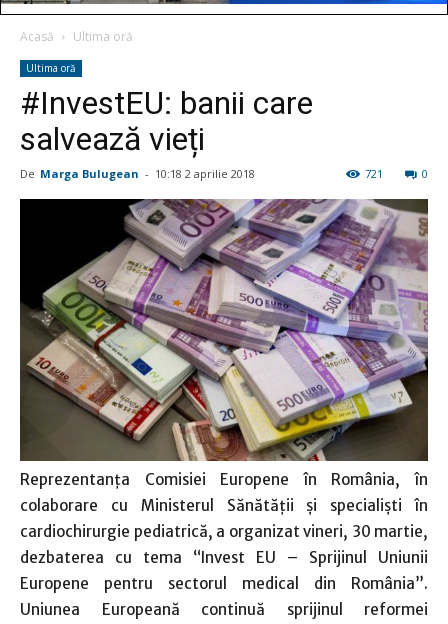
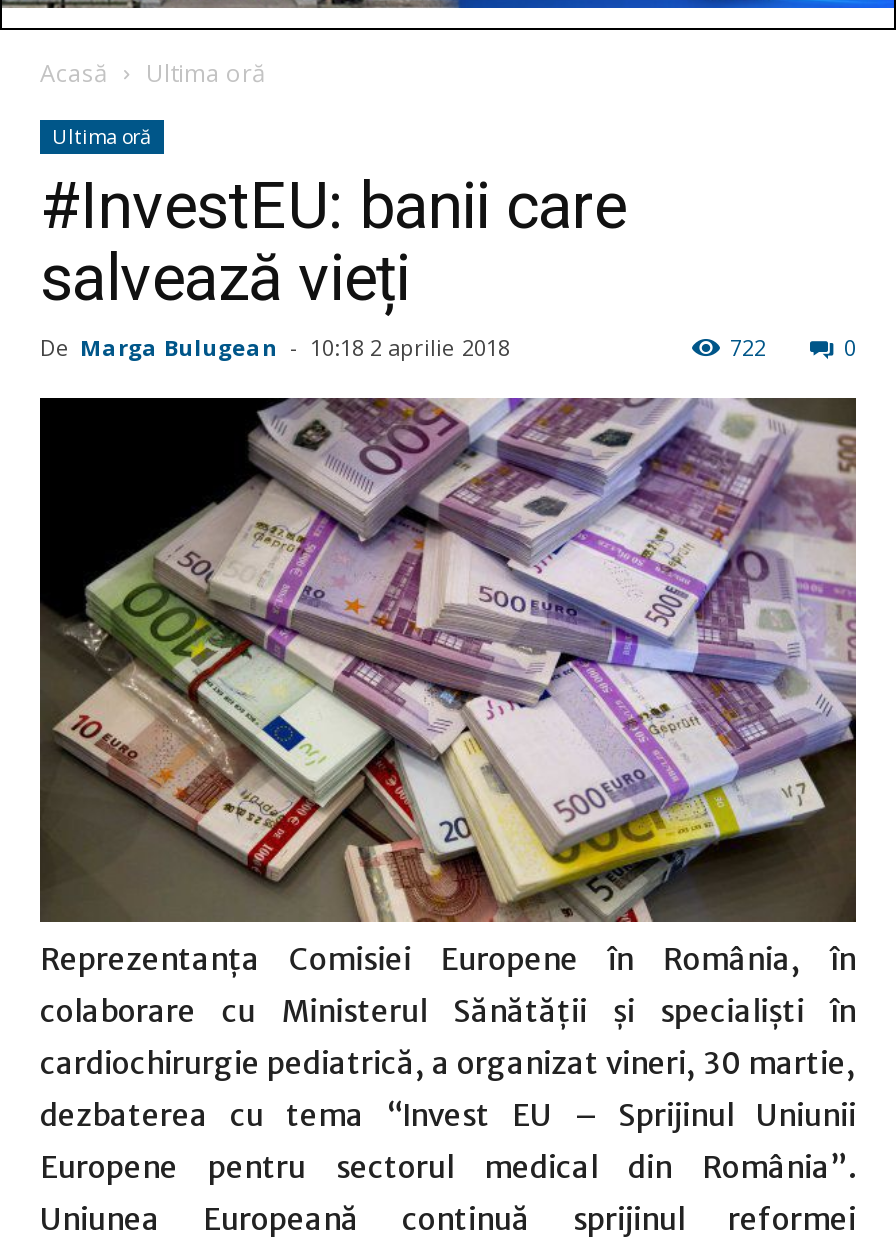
- 721
+ 722
